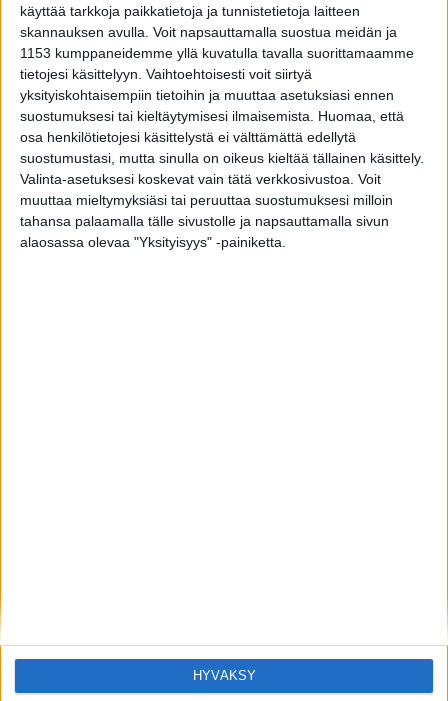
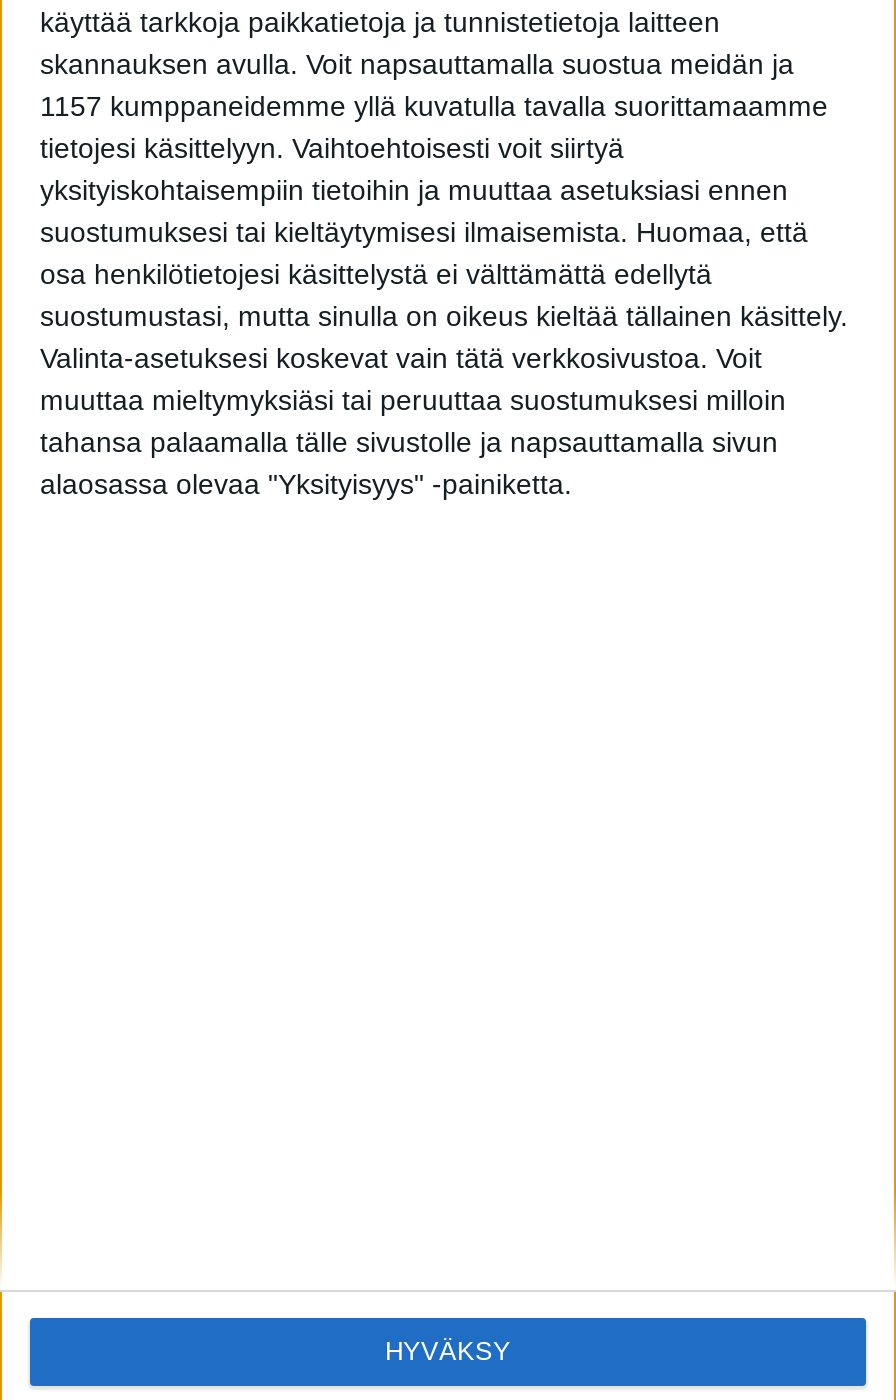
- 1153 kumppaneidemme yllä kuvatulla tavalla suorittamaamme
+ 1157 kumppaneidemme yllä kuvatulla tavalla suorittamaamme
